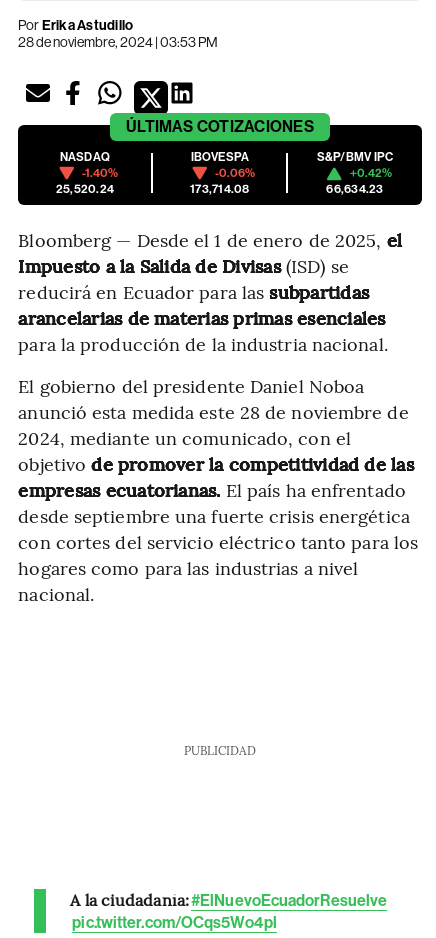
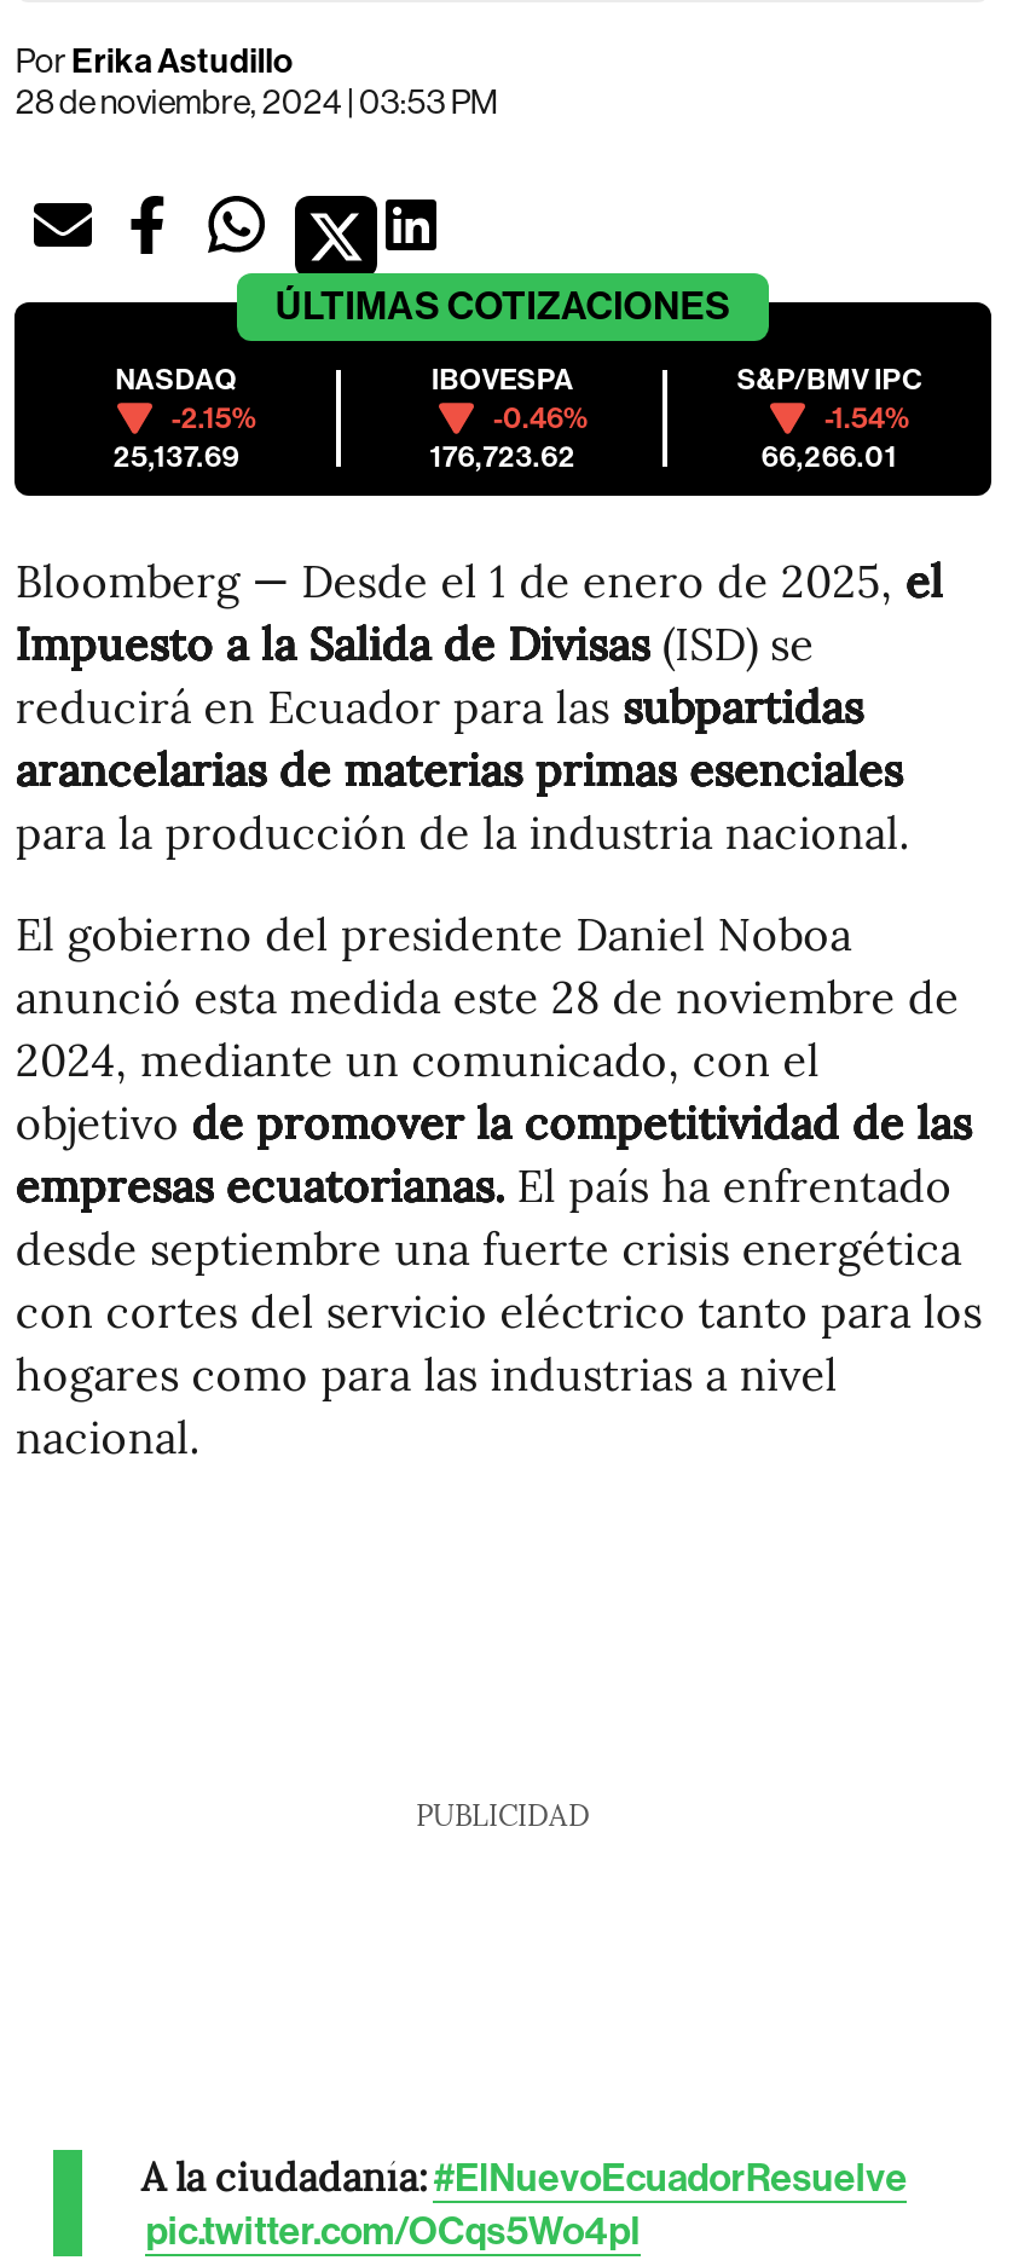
- -1.40%
+ -2.15%

- -0.06%
+ -0.46%

- +0.42%
+ -1.54%

- 25,520.24
+ 25,137.69

- 173,714.08
+ 176,723.62

- 66,634.23
+ 66,266.01
